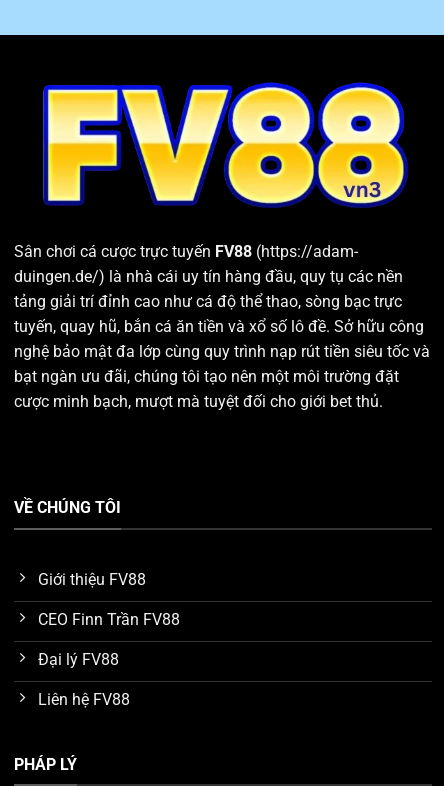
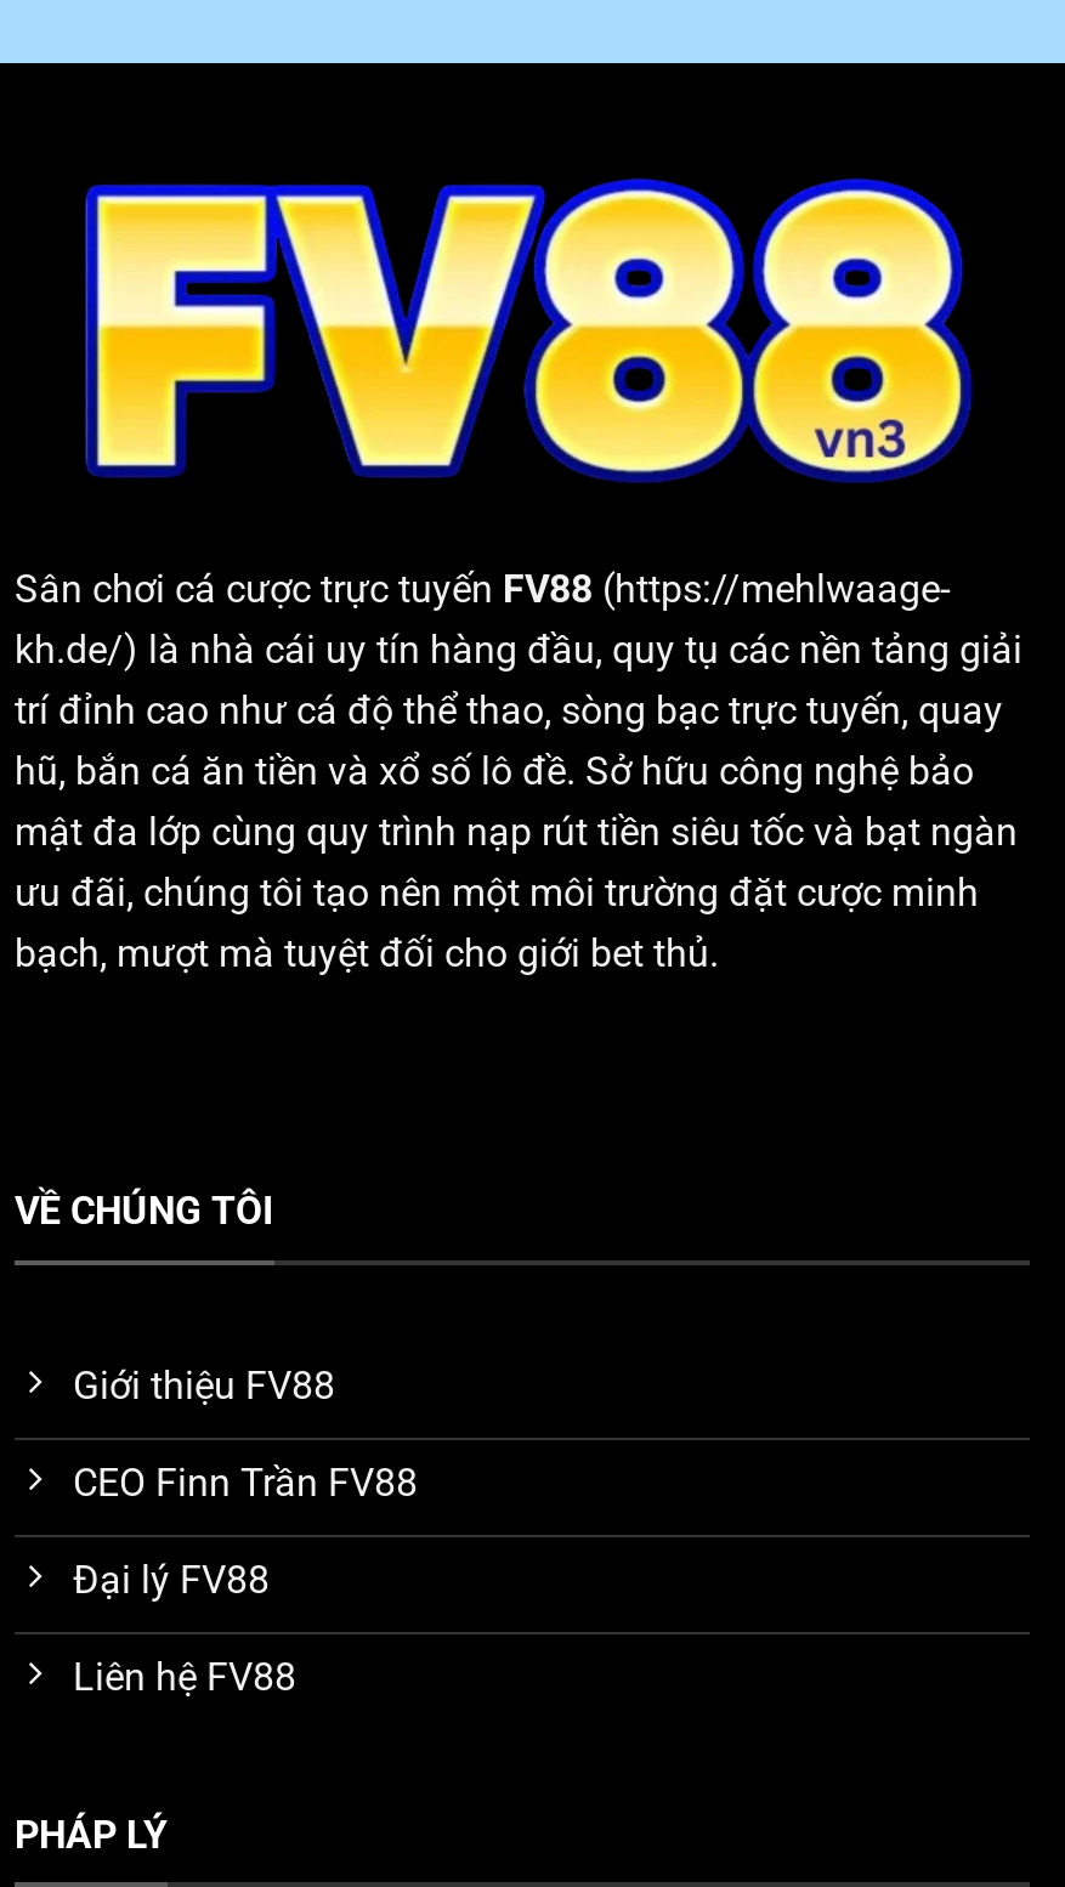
- Sân chơi cá cược trực tuyến FV88 (https://adam-
- duingen.de/) là nhà cái uy tín hàng đầu, quy tụ các nền
- tảng giải trí đỉnh cao như cá độ thể thao, sòng bạc trực
- tuyến, quay hũ, bắn cá ăn tiền và xổ số lô đề. Sở hữu công
- nghệ bảo mật đa lớp cùng quy trình nạp rút tiền siêu tốc và
- bạt ngàn ưu đãi, chúng tôi tạo nên một môi trường đặt
- cược minh bạch, mượt mà tuyệt đối cho giới bet thủ.
+ Sân chơi cá cược trực tuyến FV88 (https://mehlwaage-
+ kh.de/) là nhà cái uy tín hàng đầu, quy tụ các nền tảng giải
+ trí đỉnh cao như cá độ thể thao, sòng bạc trực tuyến, quay
+ hũ, bắn cá ăn tiền và xổ số lô đề. Sở hữu công nghệ bảo
+ mật đa lớp cùng quy trình nạp rút tiền siêu tốc và bạt ngàn
+ ưu đãi, chúng tôi tạo nên một môi trường đặt cược minh
+ bạch, mượt mà tuyệt đối cho giới bet thủ.
